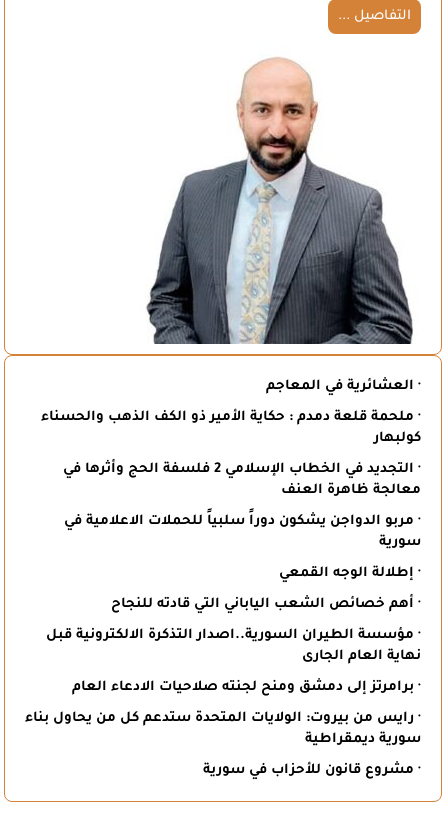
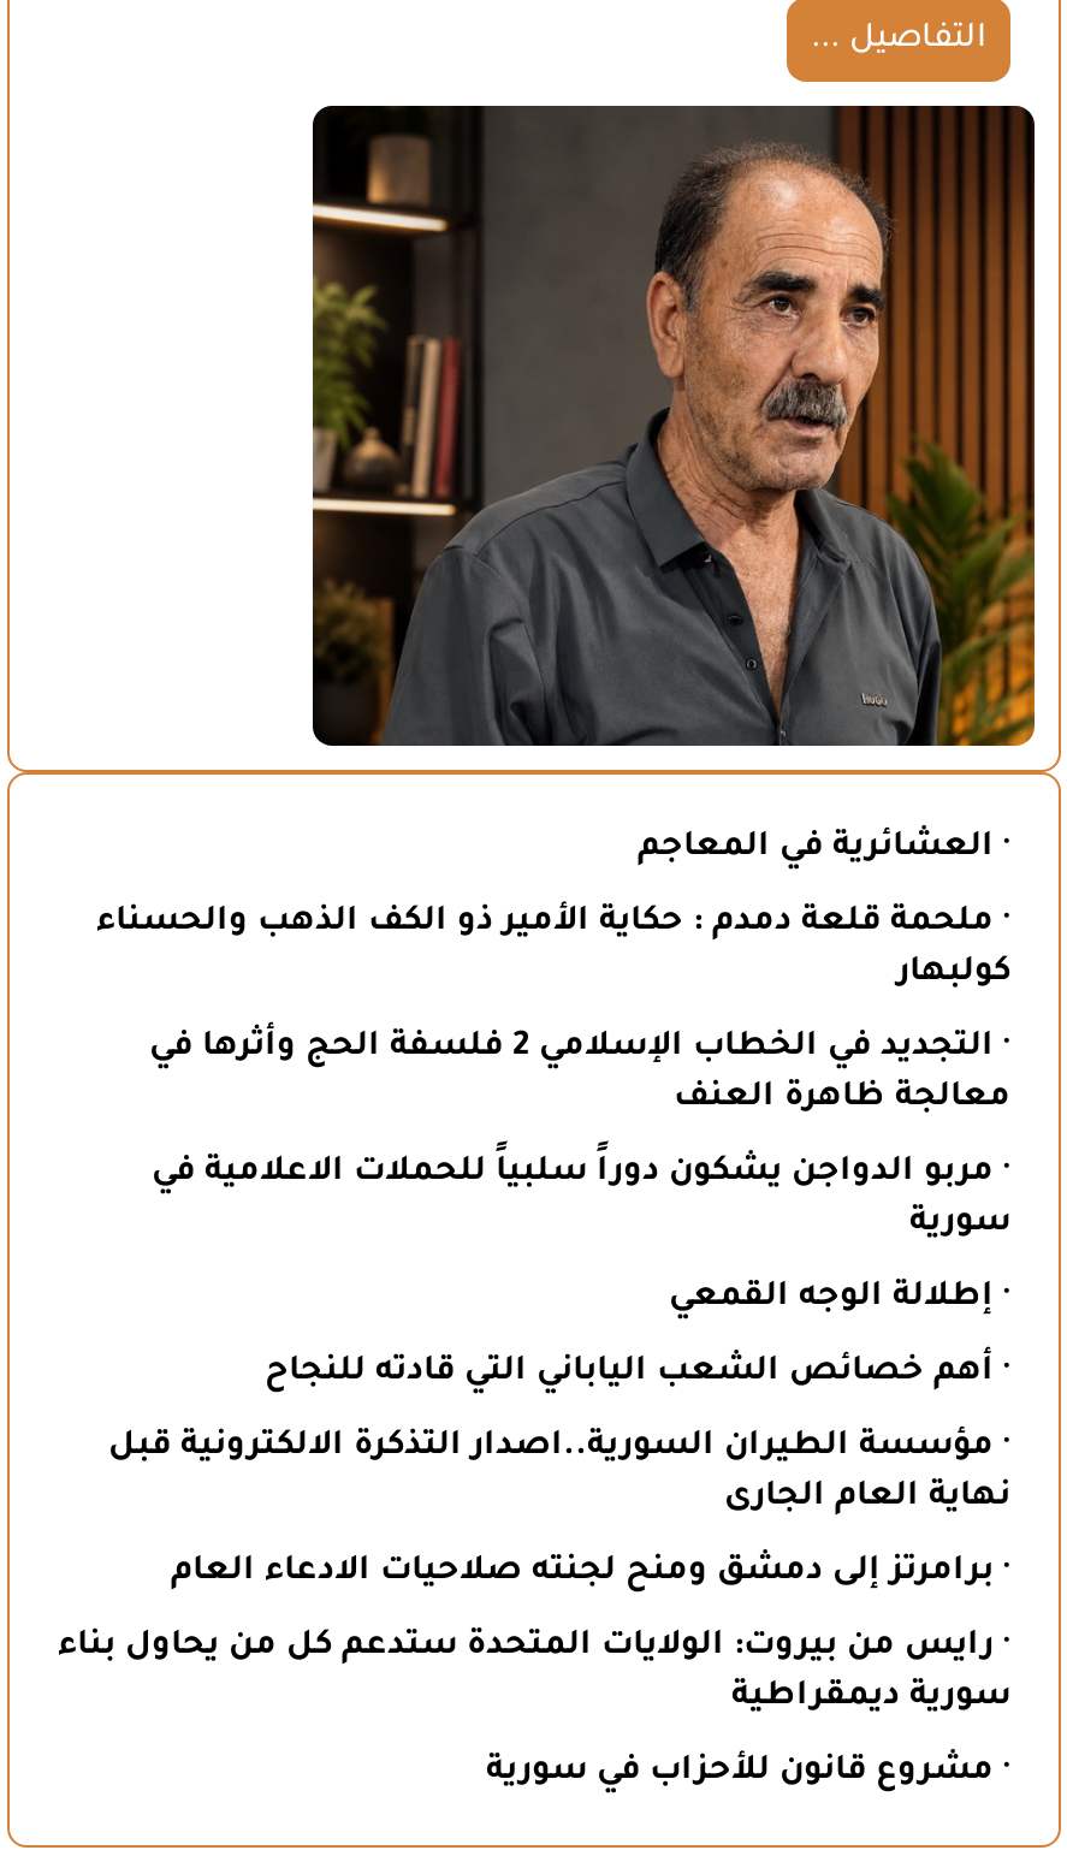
- [image]
+ [image]
